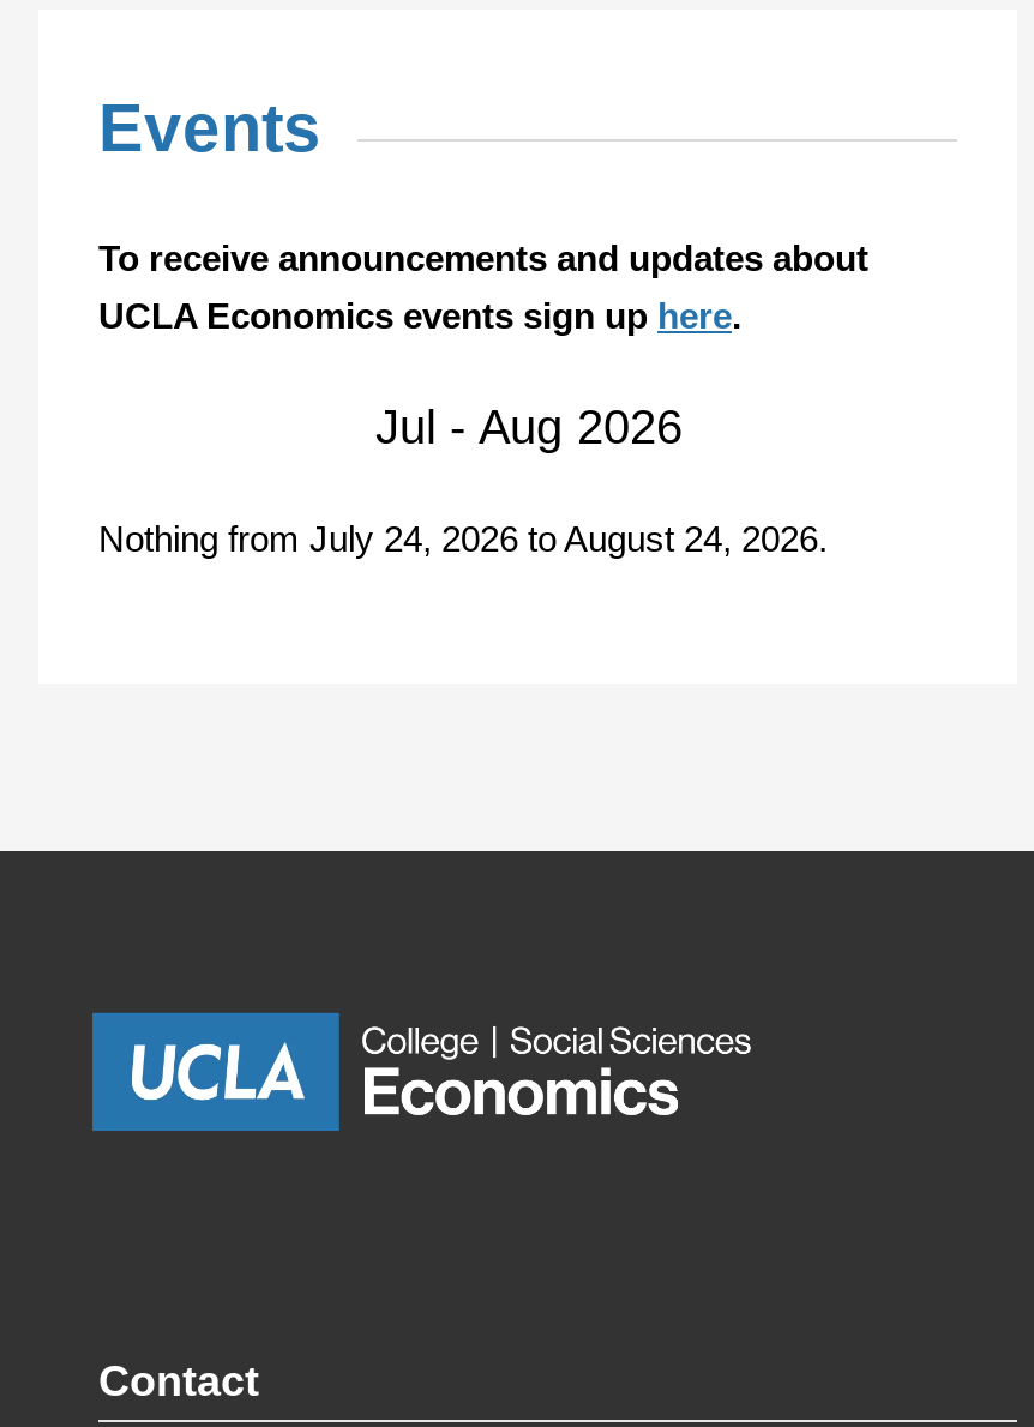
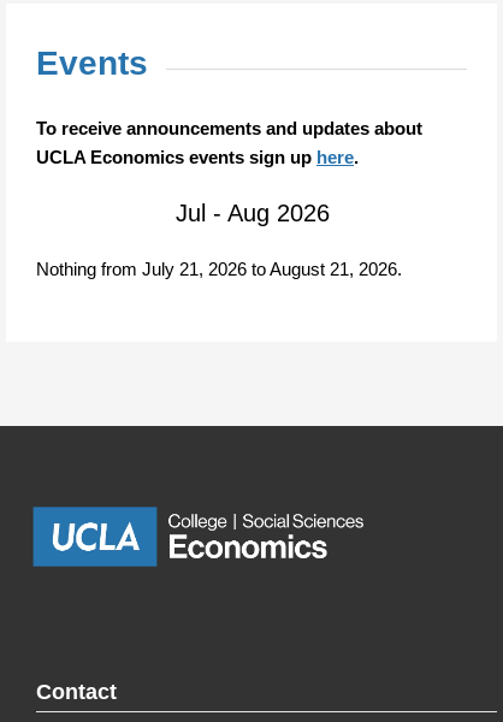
- Nothing from July 24, 2026 to August 24, 2026.
+ Nothing from July 21, 2026 to August 21, 2026.
